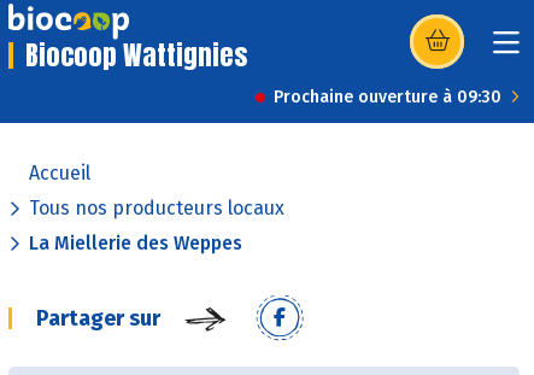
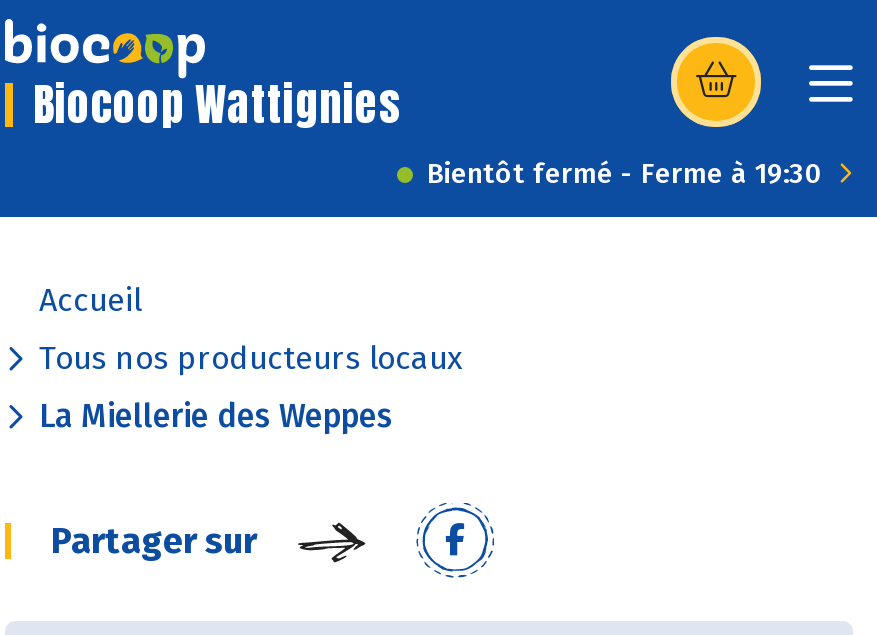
- Prochaine ouverture à 09:30
+ Bientôt fermé - Ferme à 19:30
